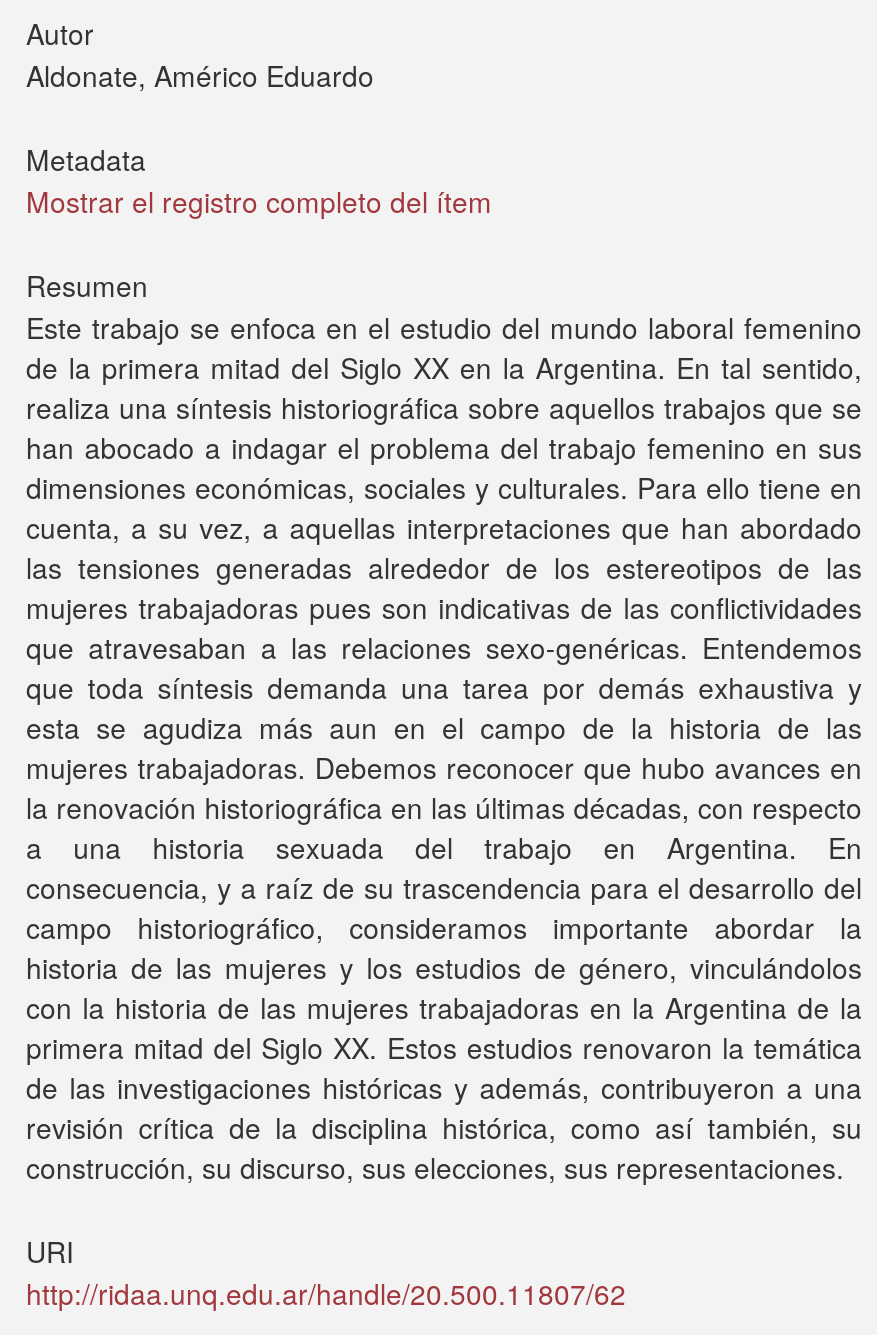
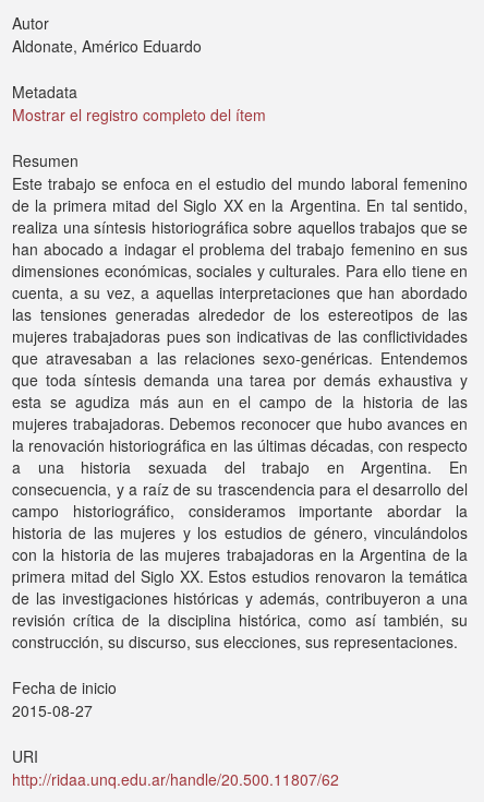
+ Fecha de inicio
+ 2015-08-27
